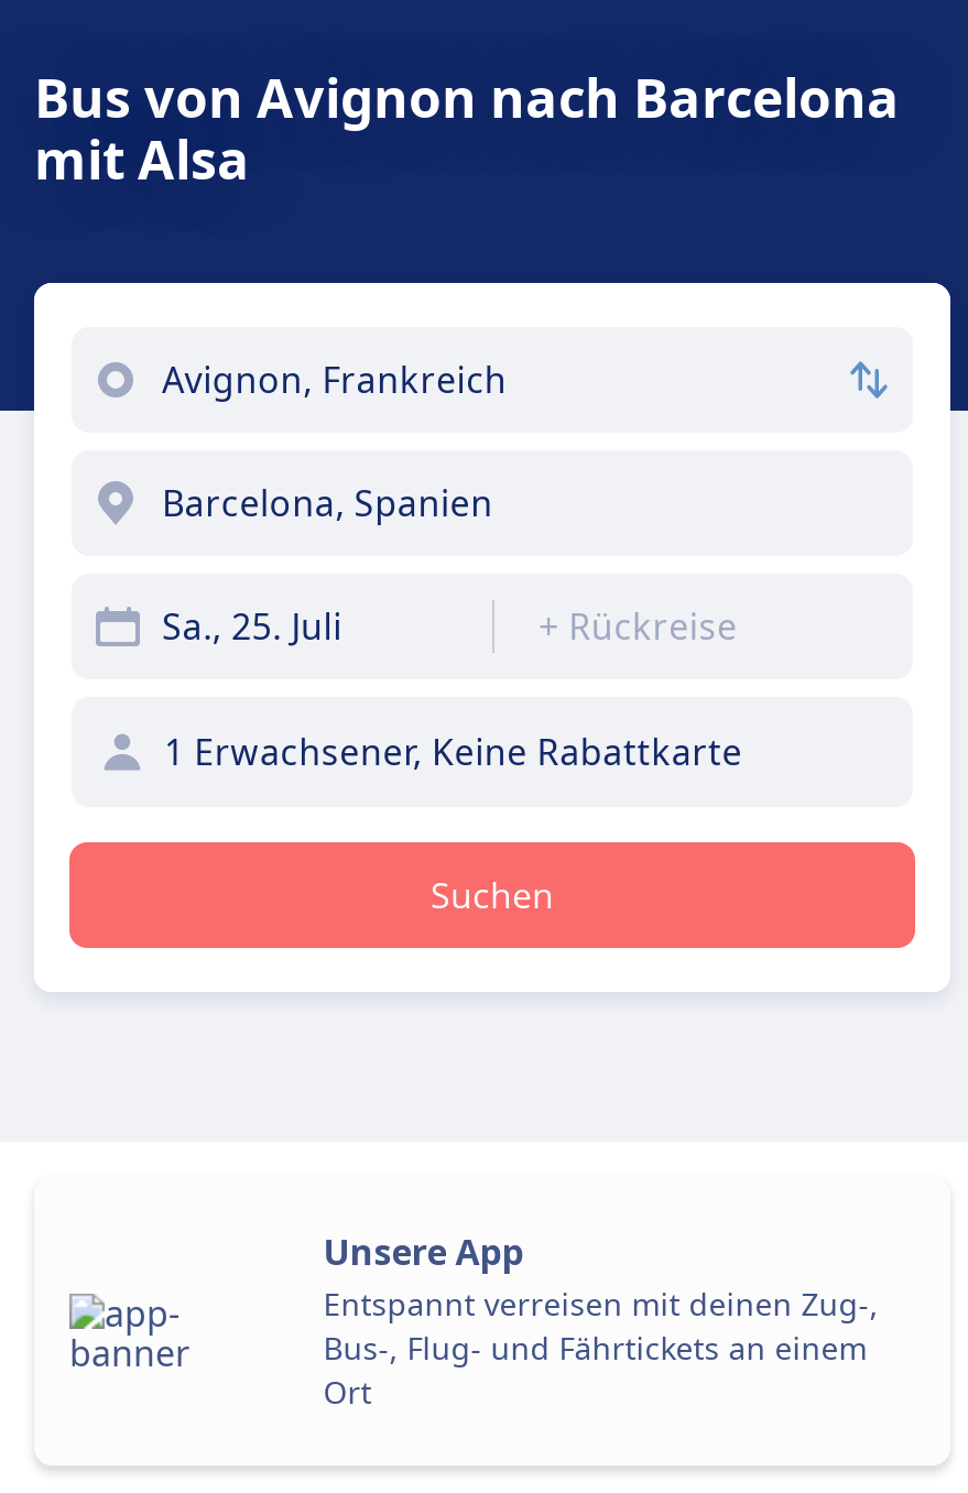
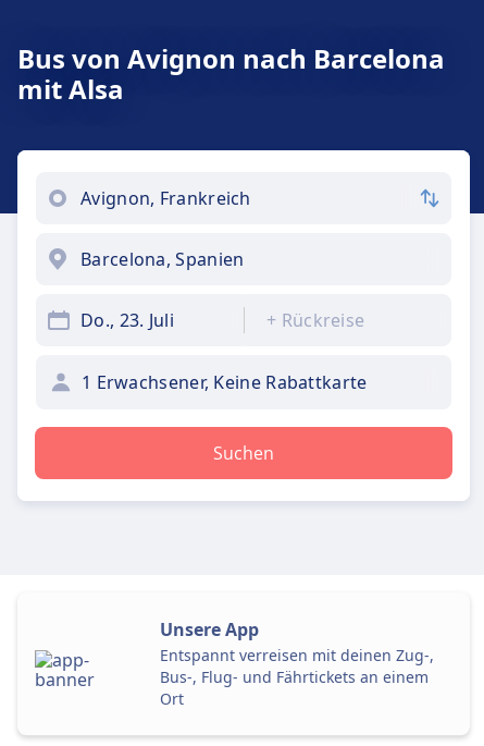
- Sa., 25. Juli
+ Do., 23. Juli
